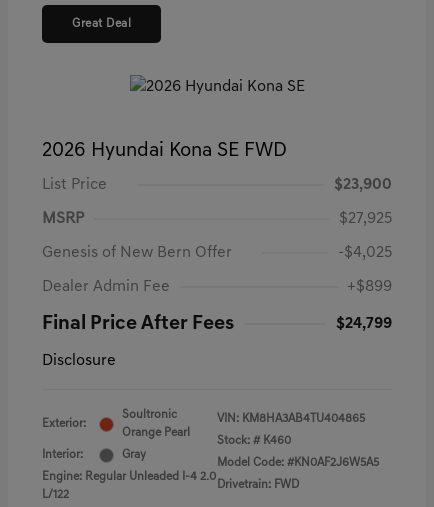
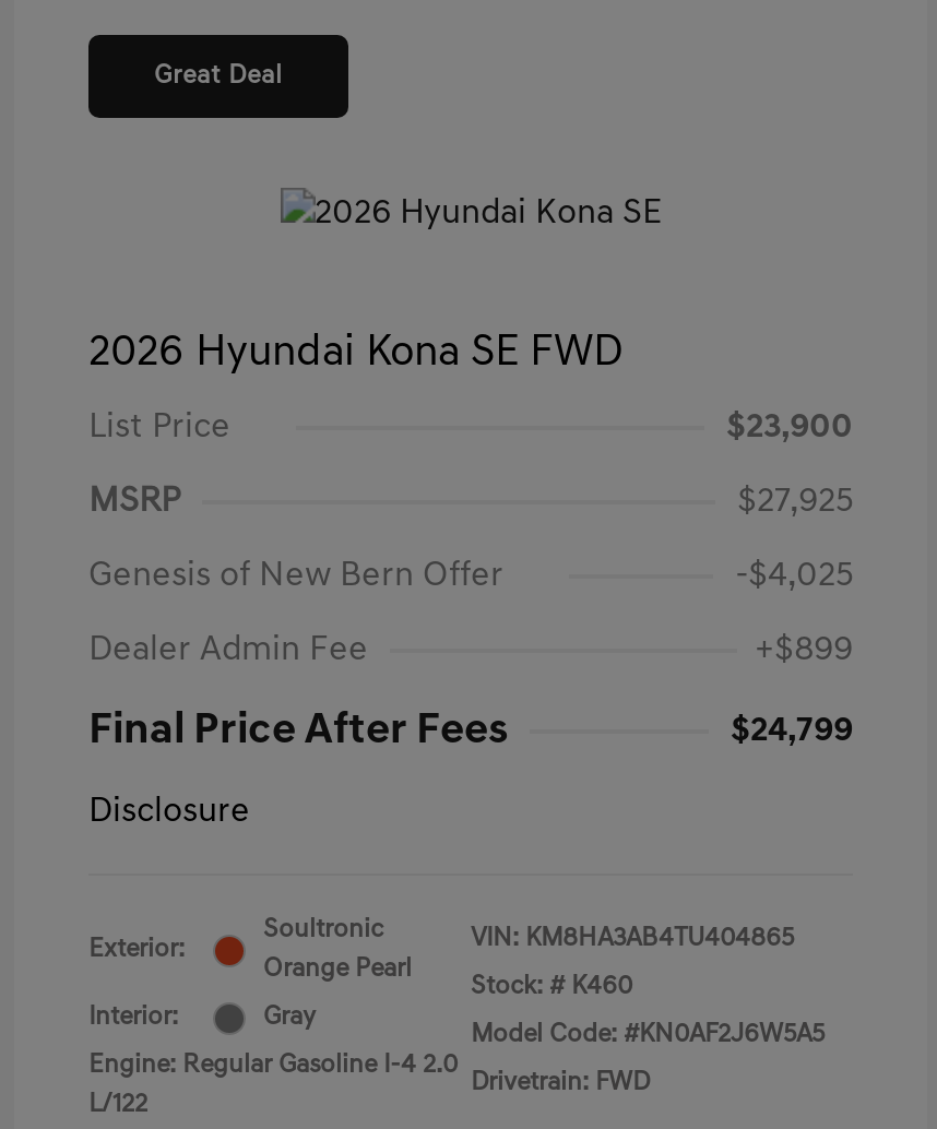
- Engine: Regular Unleaded I-4 2.0
+ Engine: Regular Gasoline I-4 2.0
